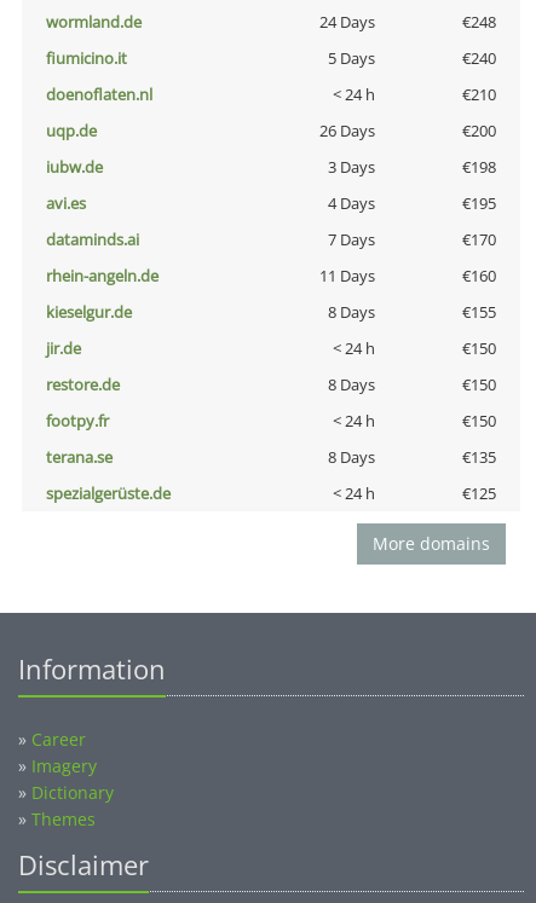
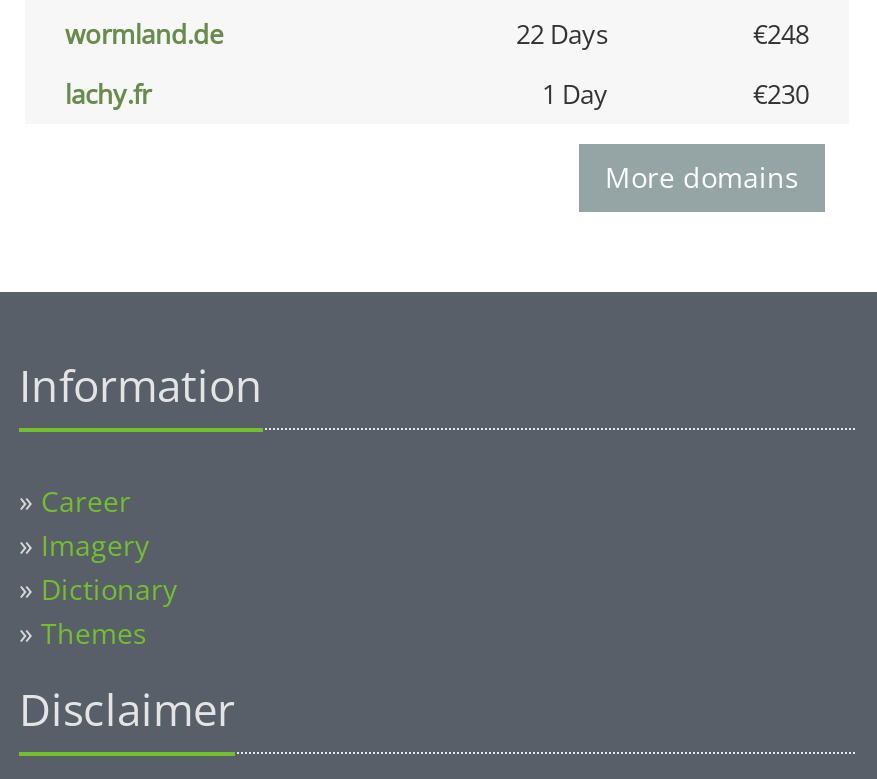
- 24 Days
+ 22 Days

- fiumicino.it
- 5 Days
- €240
- doenoflaten.nl
- < 24 h
- €210
- uqp.de
- 26 Days
- €200
- iubw.de
- 3 Days
- €198
- avi.es
- 4 Days
- €195
- dataminds.ai
- 7 Days
- €170
- rhein-angeln.de
- 11 Days
- €160
- kieselgur.de
- 8 Days
- €155
- jir.de
- < 24 h
- €150
- restore.de
- 8 Days
- €150
- footpy.fr
- < 24 h
- €150
- terana.se
- 8 Days
- €135
- spezialgerüste.de
- < 24 h
- €125
+ lachy.fr
+ 1 Day
+ €230
